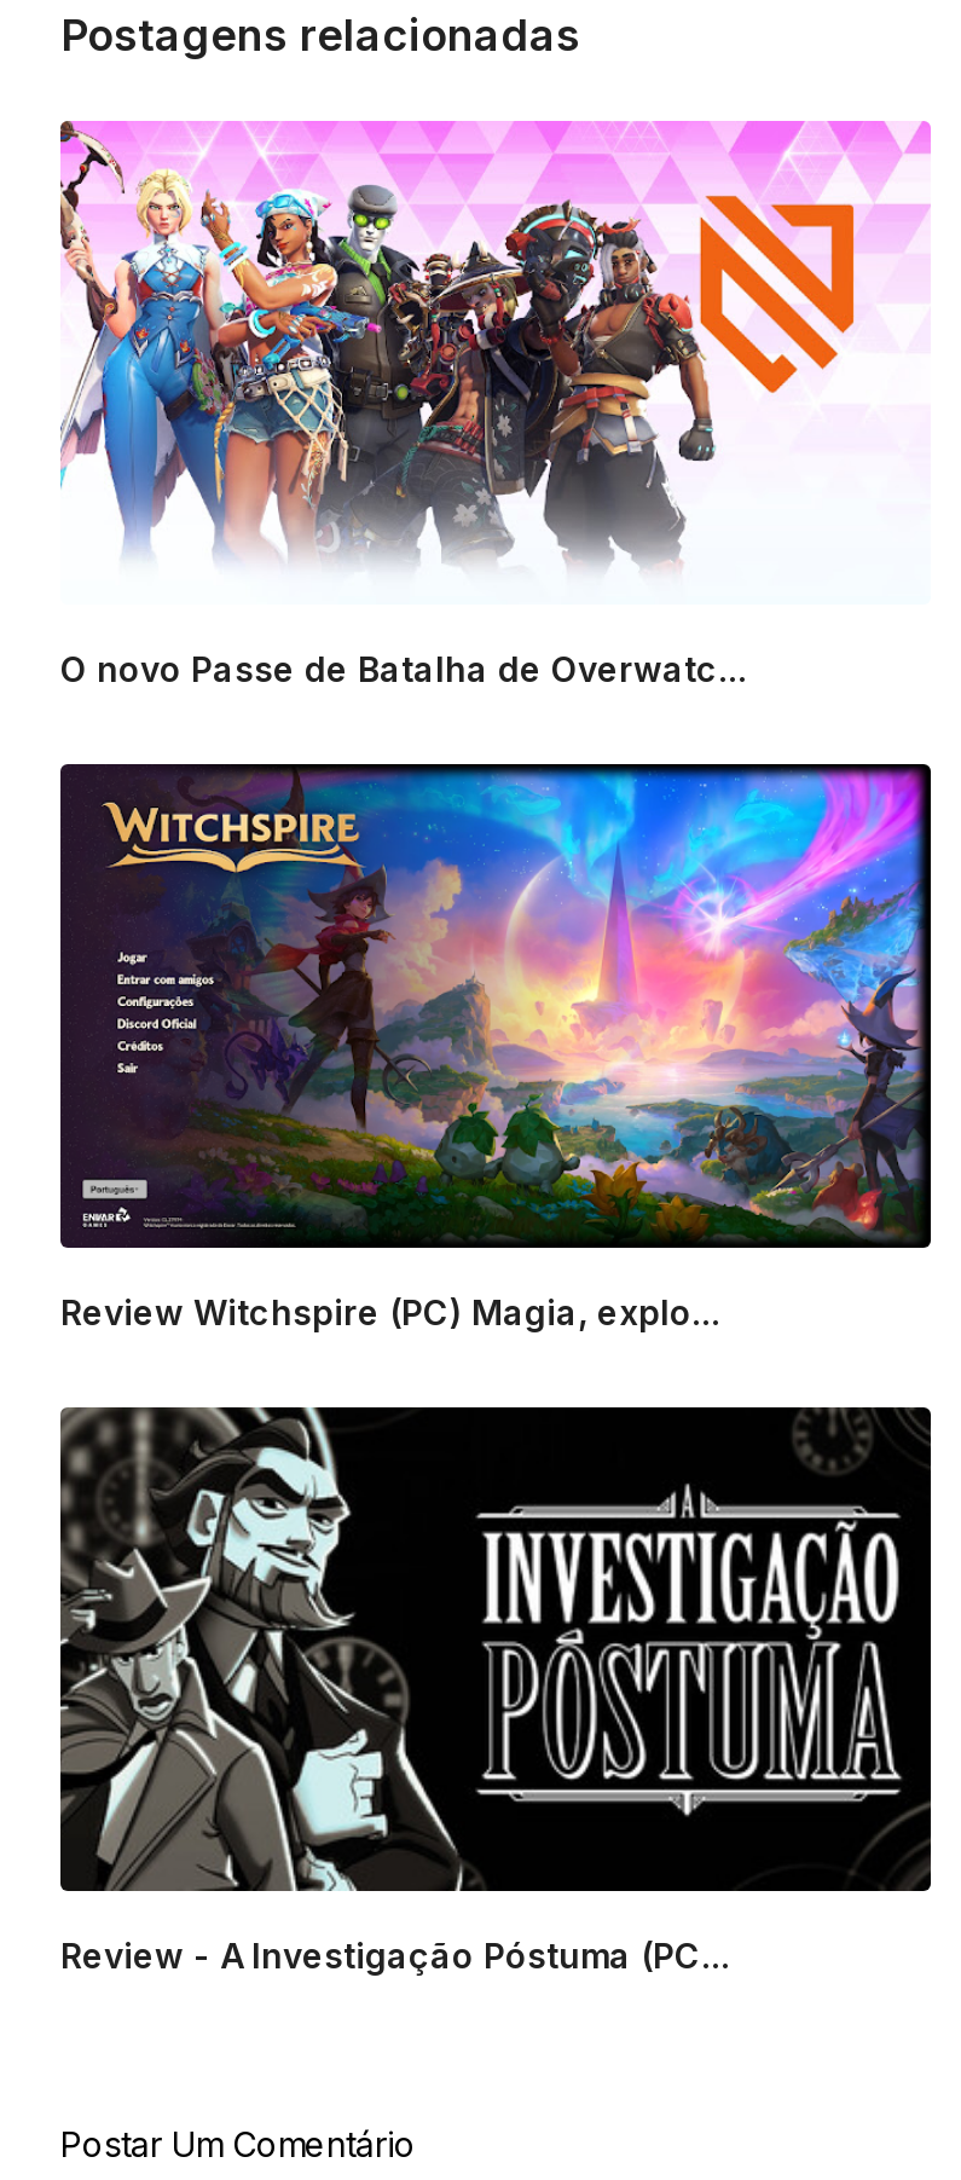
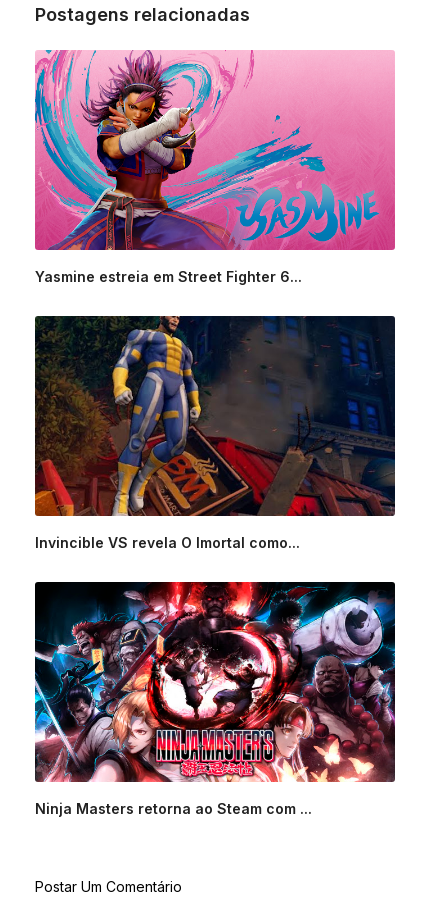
- [image]
- O novo Passe de Batalha de Overwatc...
+ [image]
+ Yasmine estreia em Street Fighter 6...

- [image]
- Review Witchspire (PC) Magia, explo...
+ [image]
+ Invincible VS revela O Imortal como...

- [image]
- Review - A Investigação Póstuma (PC...
+ [image]
+ Ninja Masters retorna ao Steam com ...
